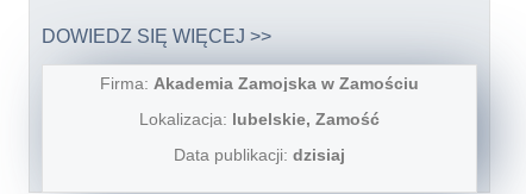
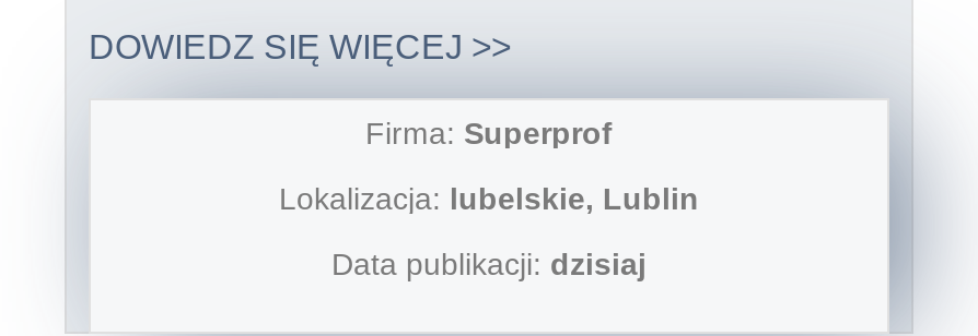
- Firma: Akademia Zamojska w Zamościu
+ Firma: Superprof

- Lokalizacja: lubelskie, Zamość
+ Lokalizacja: lubelskie, Lublin
